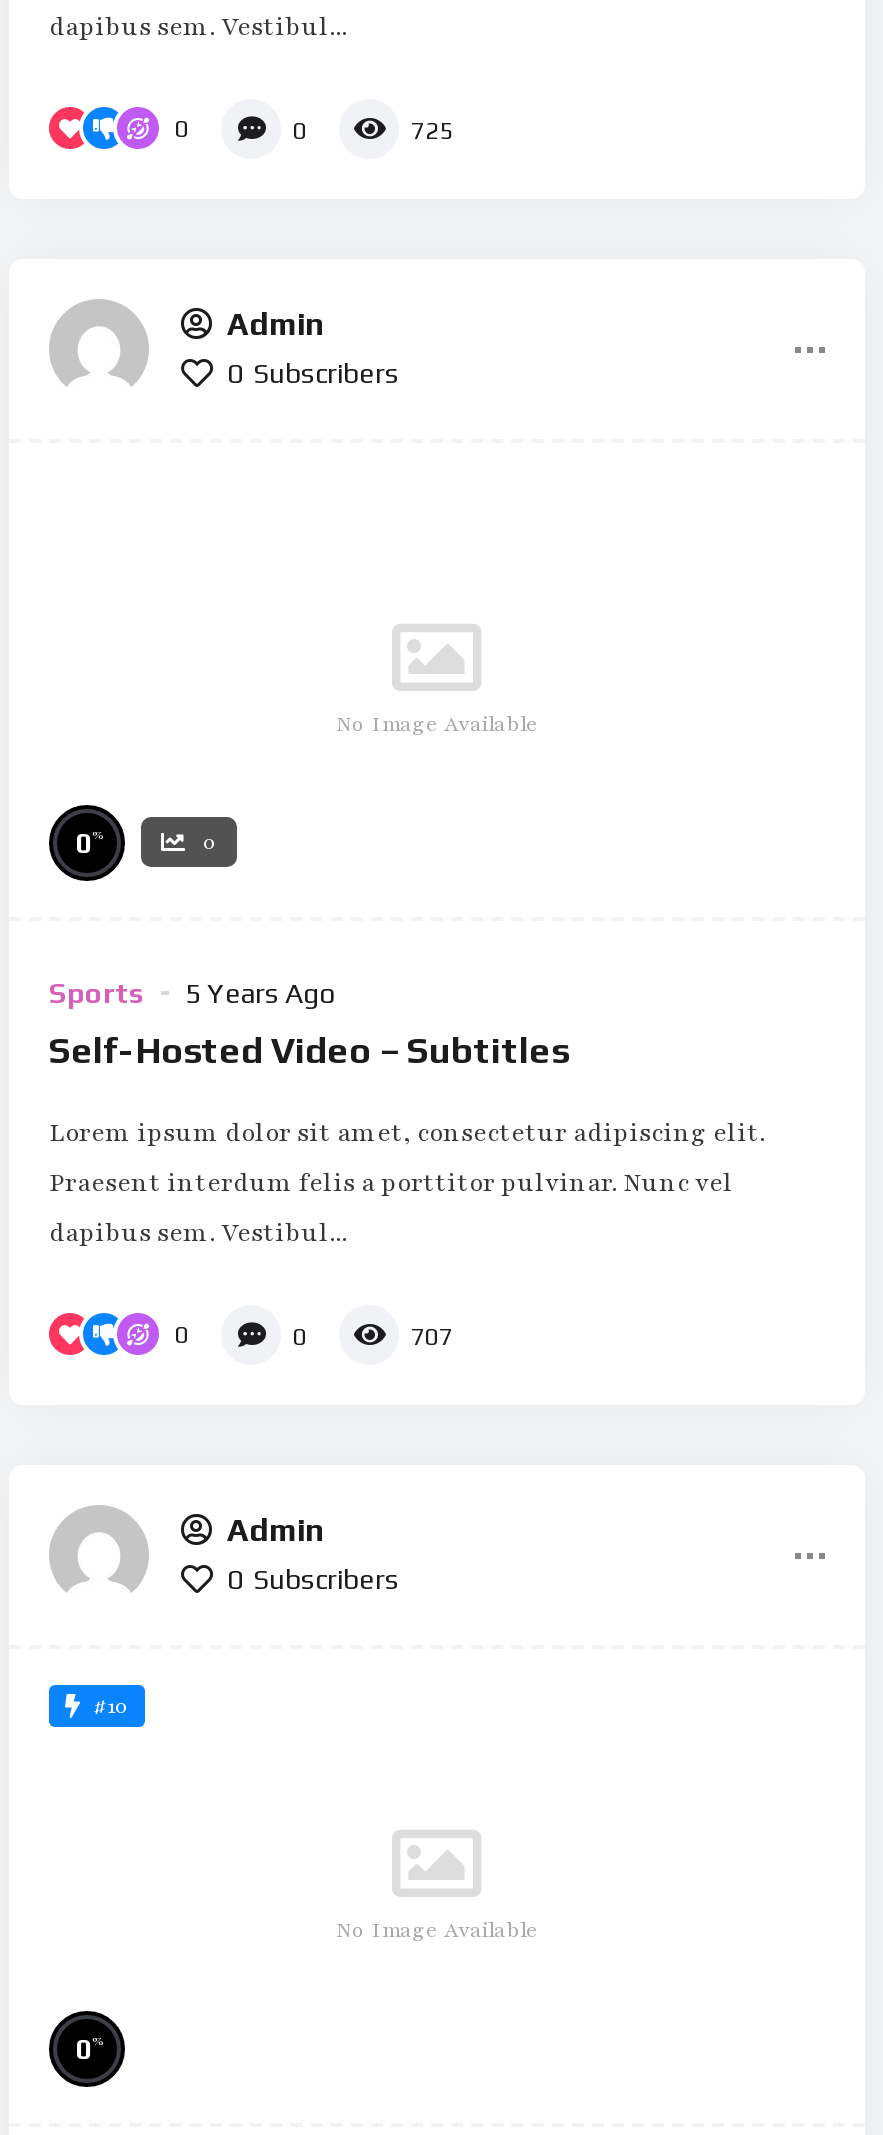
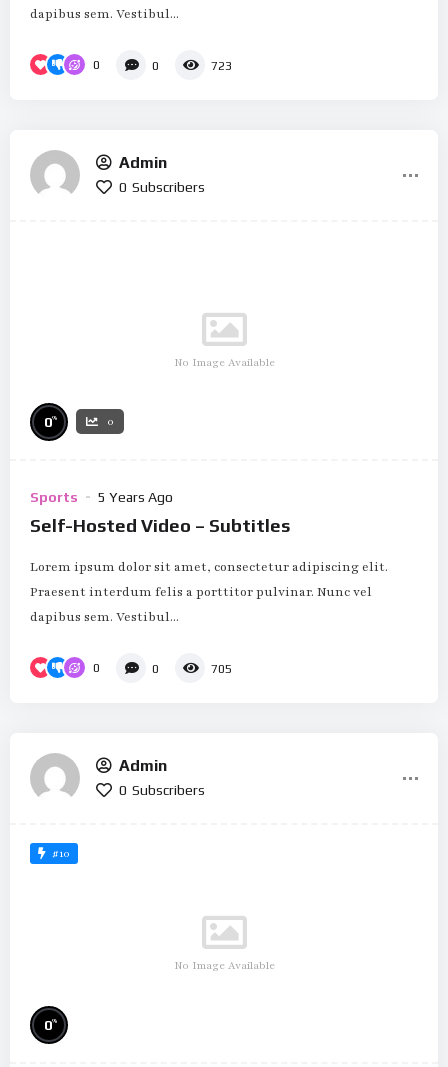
- 725
+ 723

- 707
+ 705
